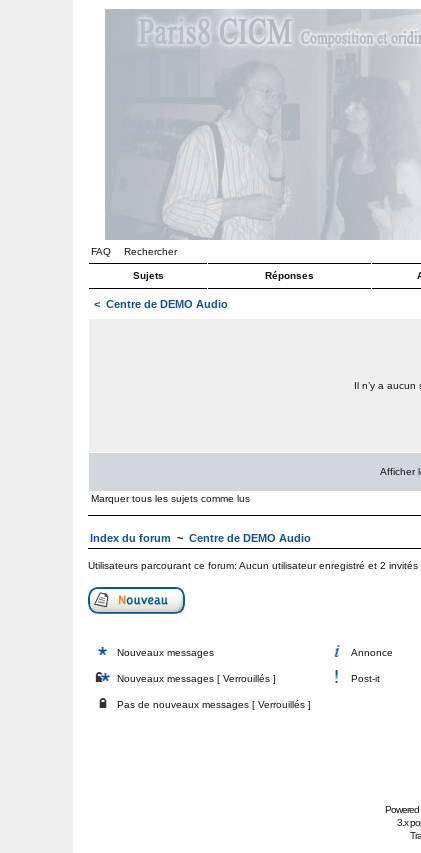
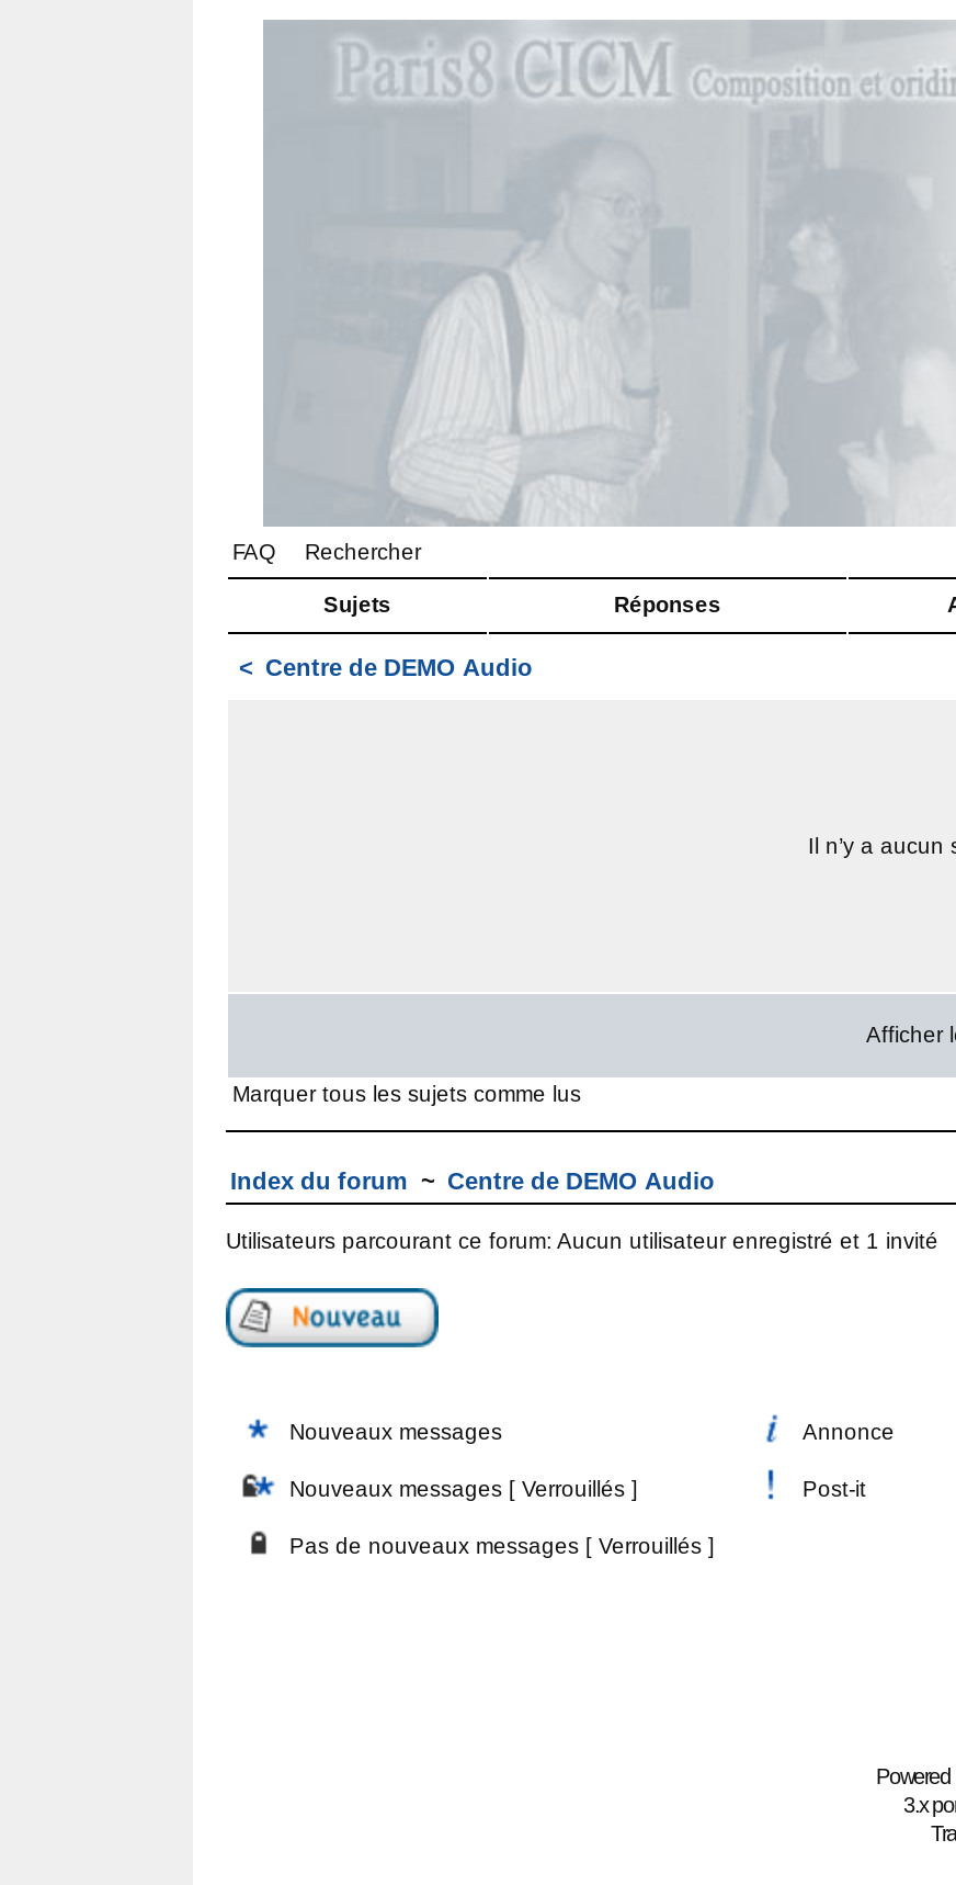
- Utilisateurs parcourant ce forum: Aucun utilisateur enregistré et 2 invités
+ Utilisateurs parcourant ce forum: Aucun utilisateur enregistré et 1 invité
